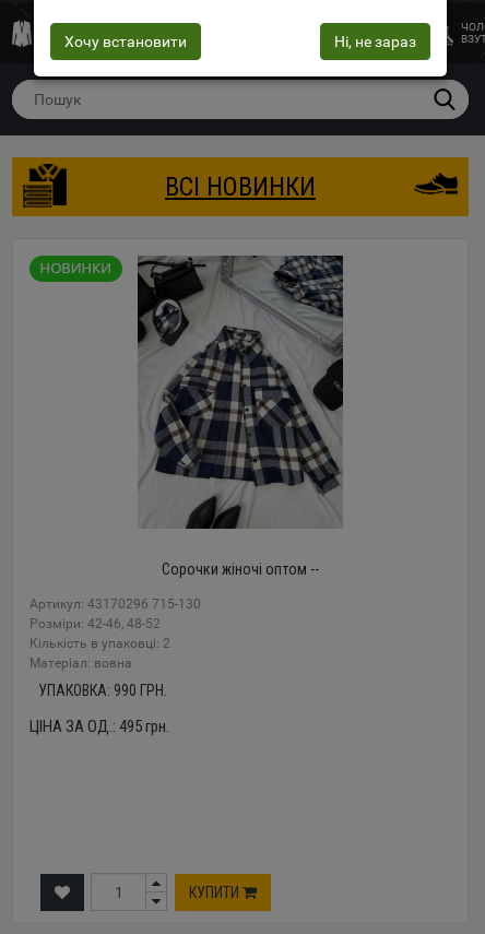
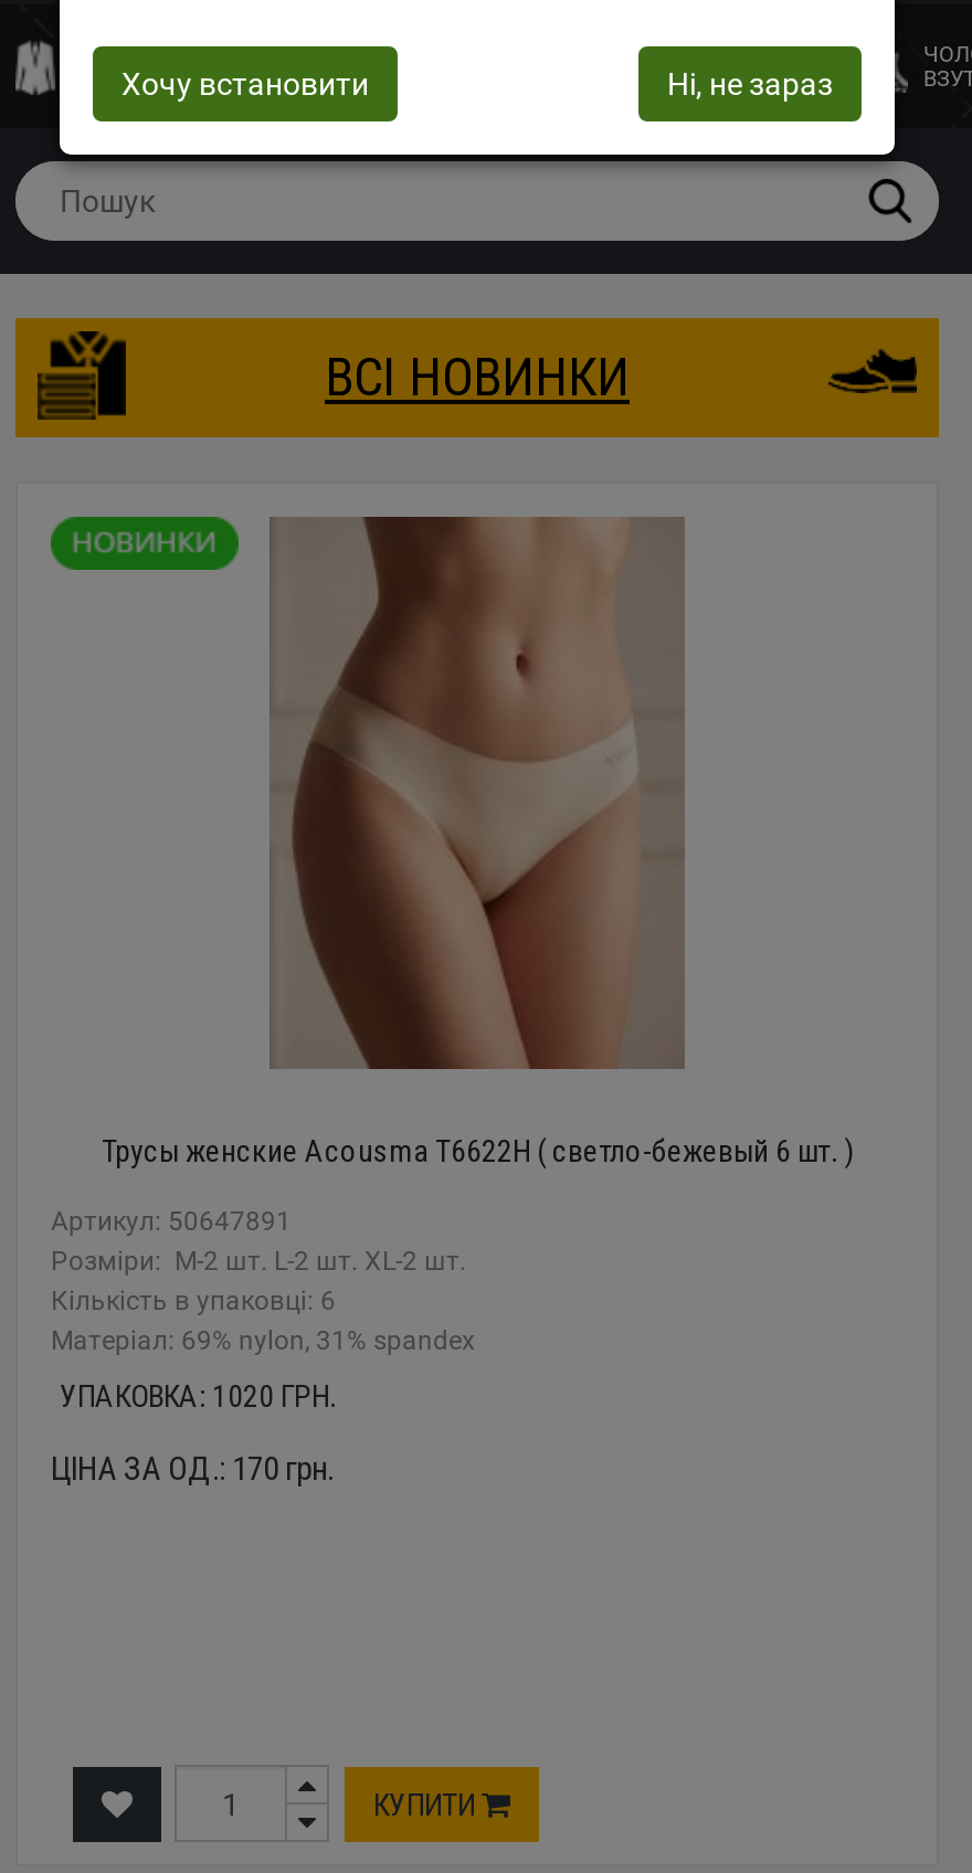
- [image]
- Сорочки жіночі оптом --
+ [image]
+ Трусы женские Acousma T6622H ( светло-бежевый 6 шт. )

- Артикул: 43170296 715-130
- Розміри: 42-46, 48-52
- Кількість в упаковці: 2
- Mатеріал: вовна
+ Артикул: 50647891
+ Розміри: M-2 шт. L-2 шт. XL-2 шт.
+ Кількість в упаковці: 6
+ Mатеріал: 69% nylon, 31% spandex

- УПАКОВКА: 990 ГРН.
+ УПАКОВКА: 1020 ГРН.

- ЦІНА ЗА ОД.: 495 грн.
+ ЦІНА ЗА ОД.: 170 грн.
